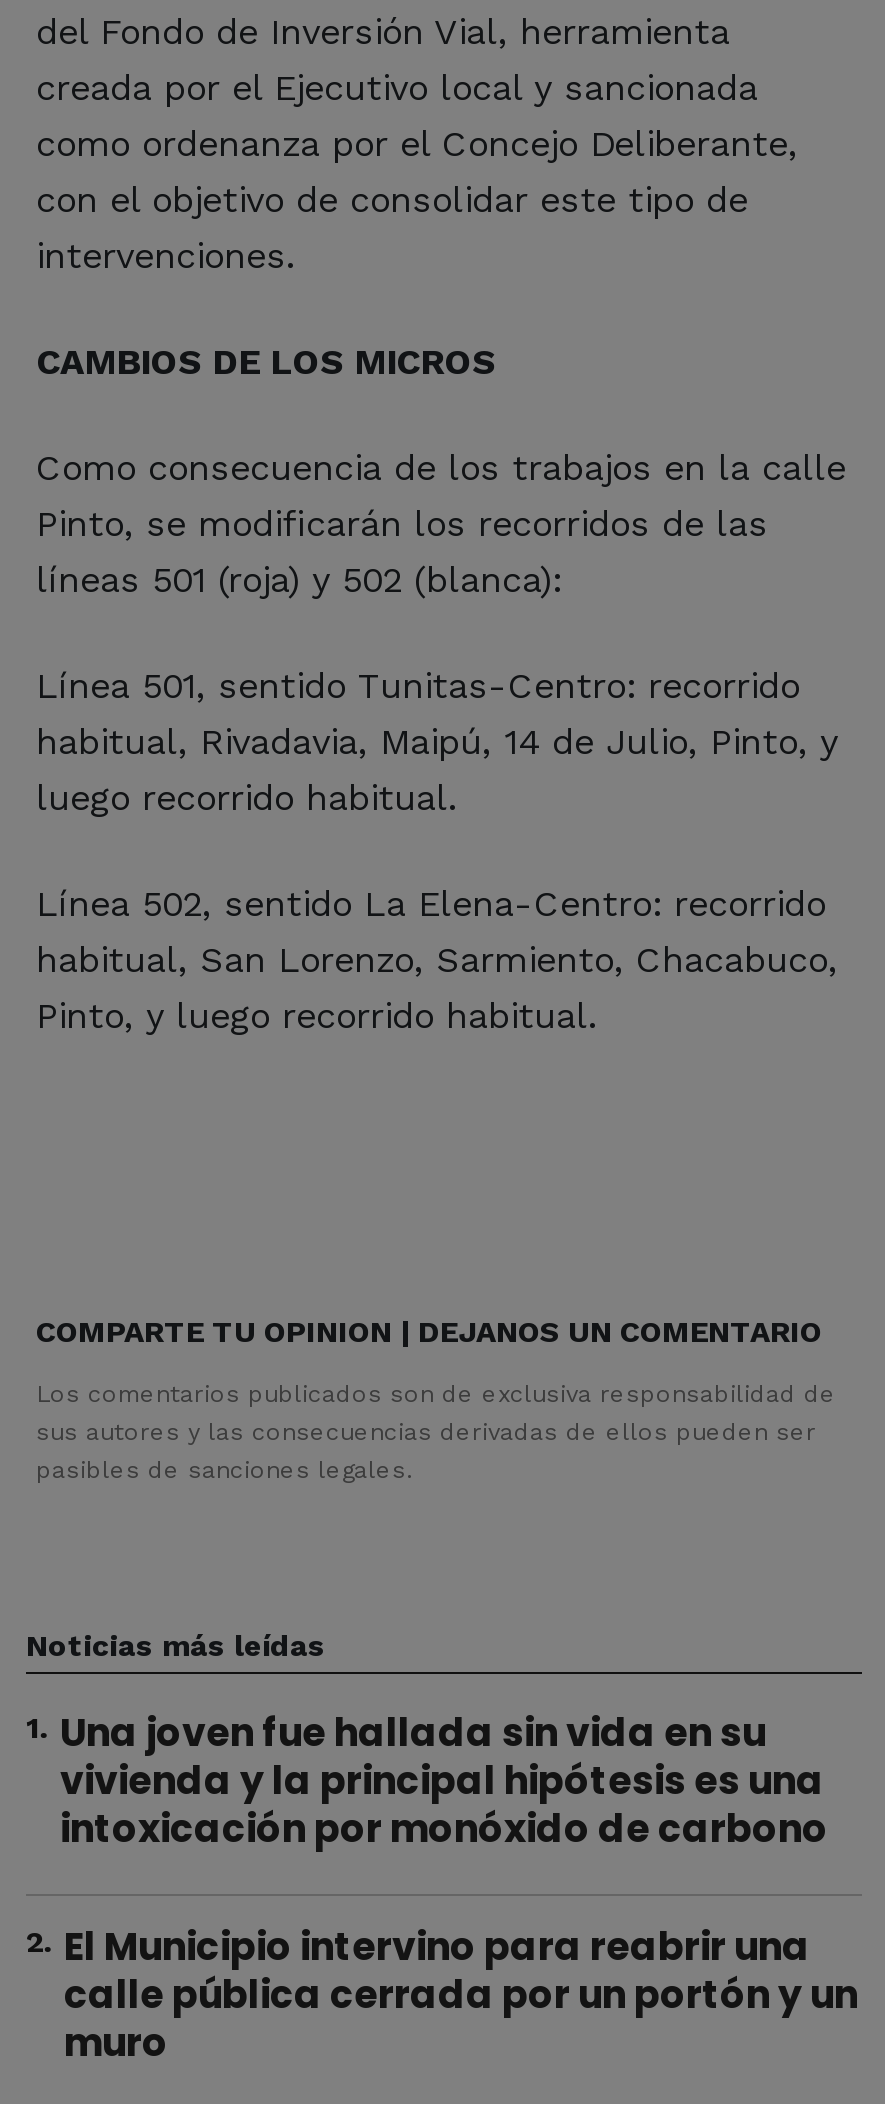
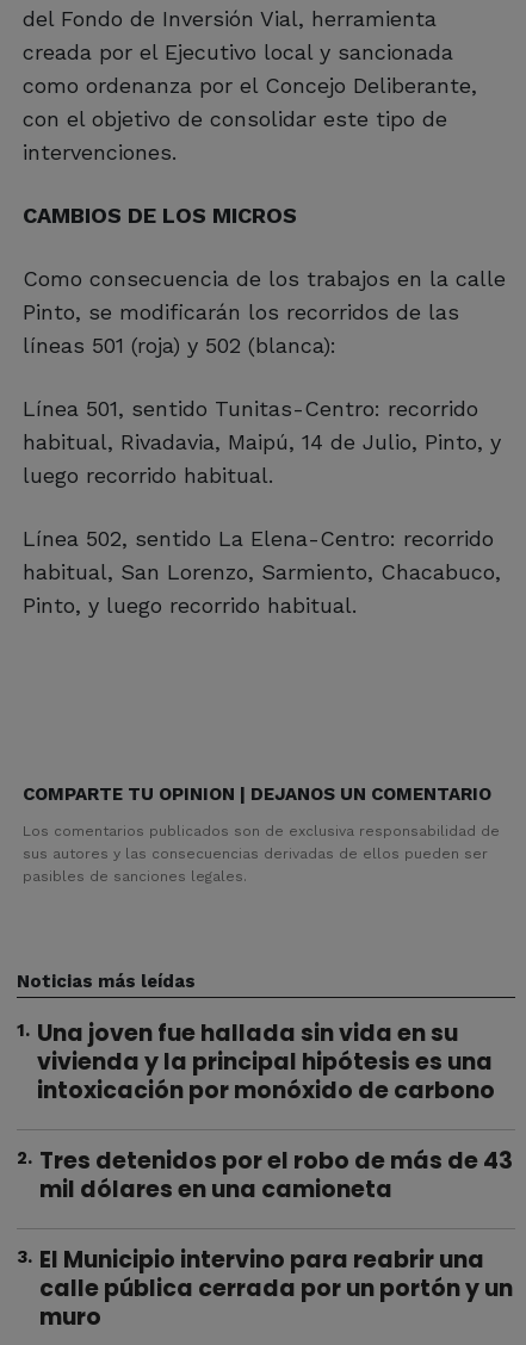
- 2. El Municipio intervino para reabrir una
+ 2. Tres detenidos por el robo de más de 43
+ mil dólares en una camioneta
+ 3. El Municipio intervino para reabrir una
